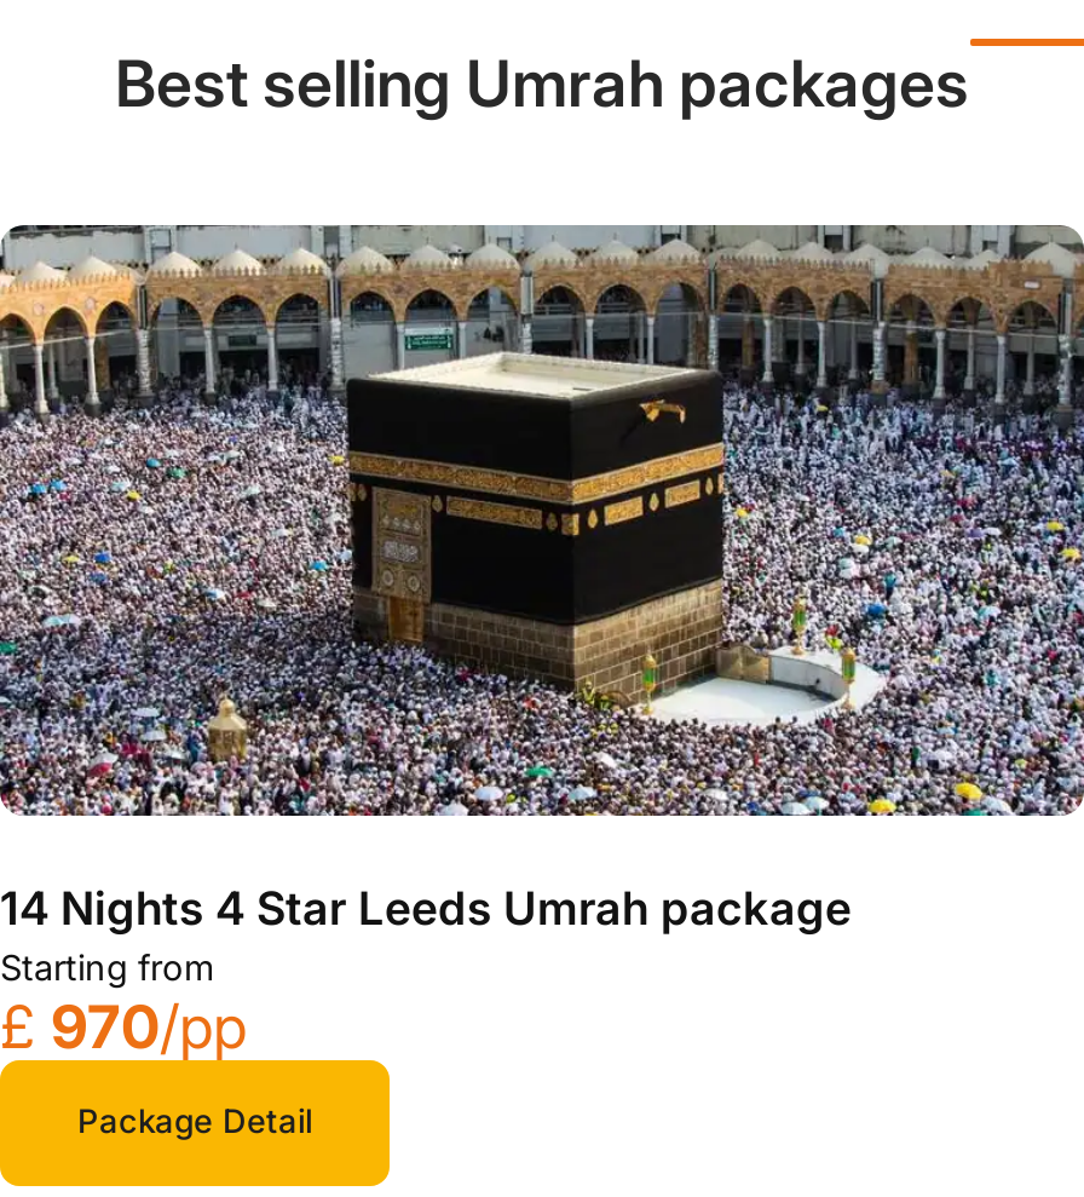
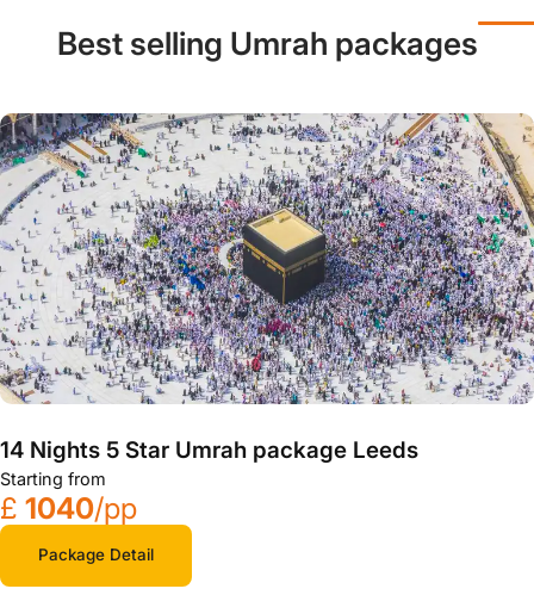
- [image]
- 14 Nights 4 Star Leeds Umrah package
+ [image]
+ 14 Nights 5 Star Umrah package Leeds

- £970/pp
+ £1040/pp
